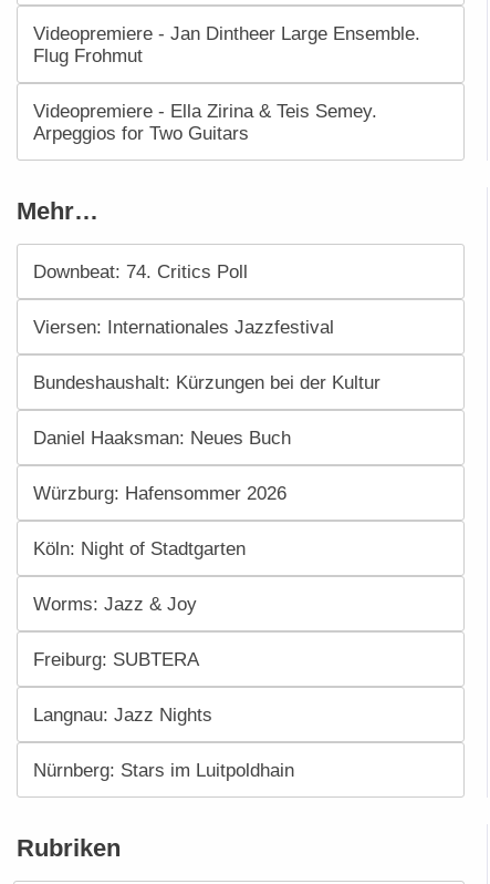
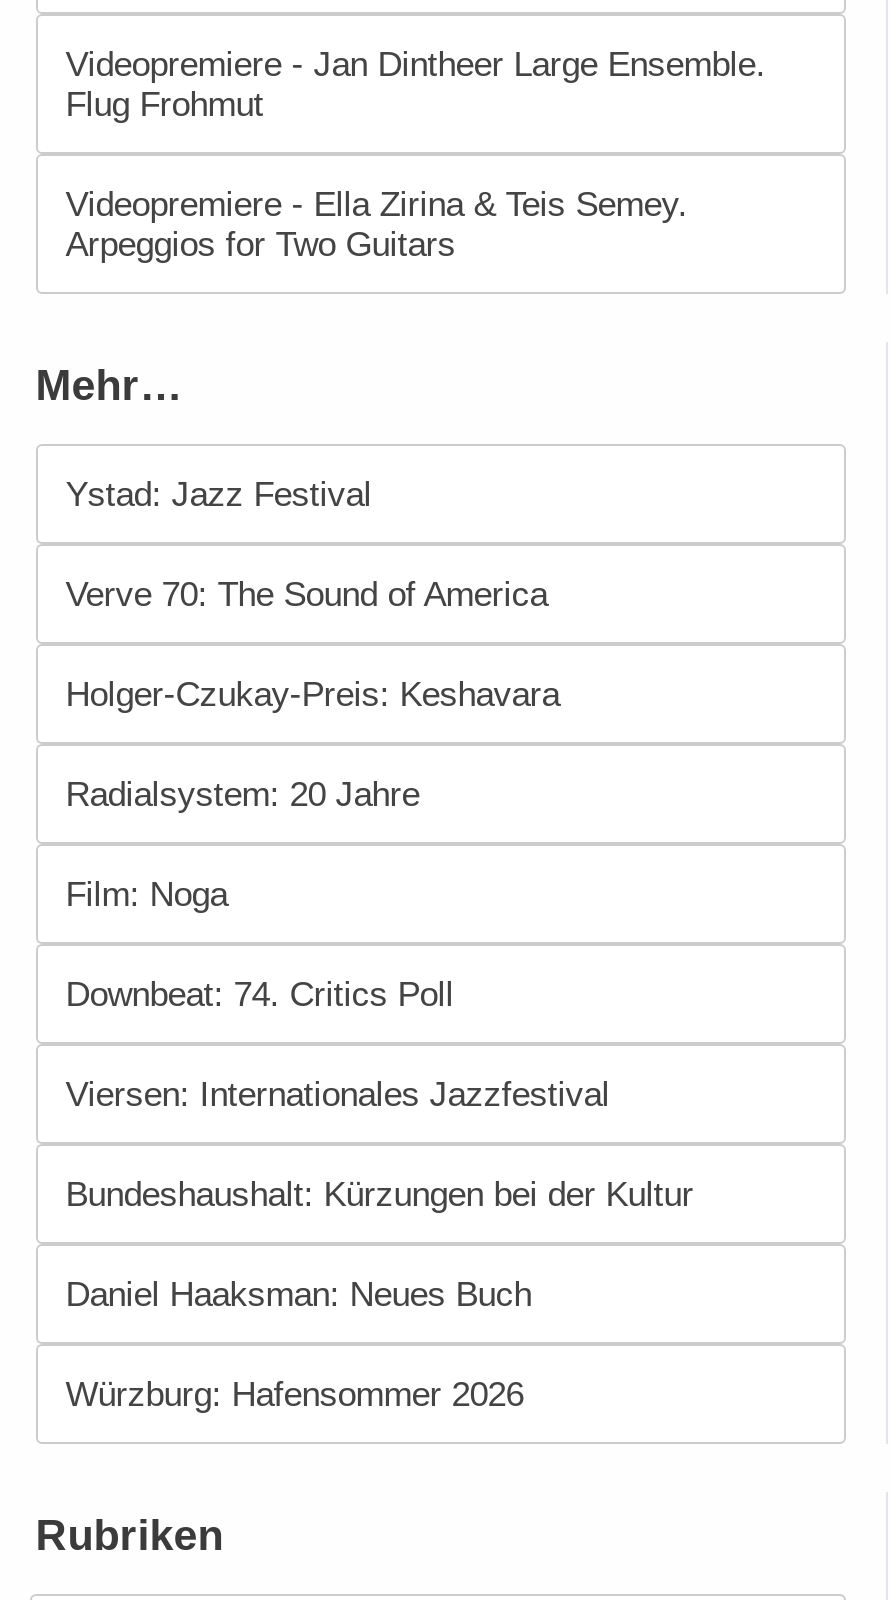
+ Ystad: Jazz Festival
+ Verve 70: The Sound of America
+ Holger-Czukay-Preis: Keshavara
+ Radialsystem: 20 Jahre
+ Film: Noga

moved down: Downbeat: 74. Critics Poll | Viersen: Internationales Jazzfestival | Bundeshaushalt: Kürzungen bei der Kultur | Daniel Haaksman: Neues Buch | Würzburg: Hafensommer 2026

- Köln: Night of Stadtgarten
- Worms: Jazz & Joy
- Freiburg: SUBTERA
- Langnau: Jazz Nights
- Nürnberg: Stars im Luitpoldhain
